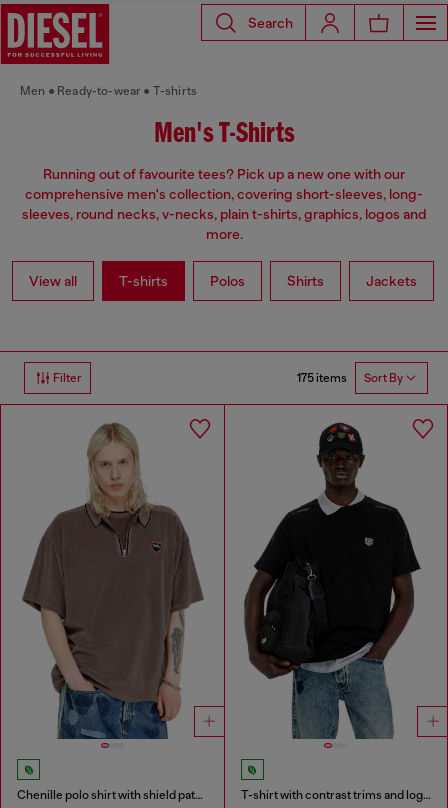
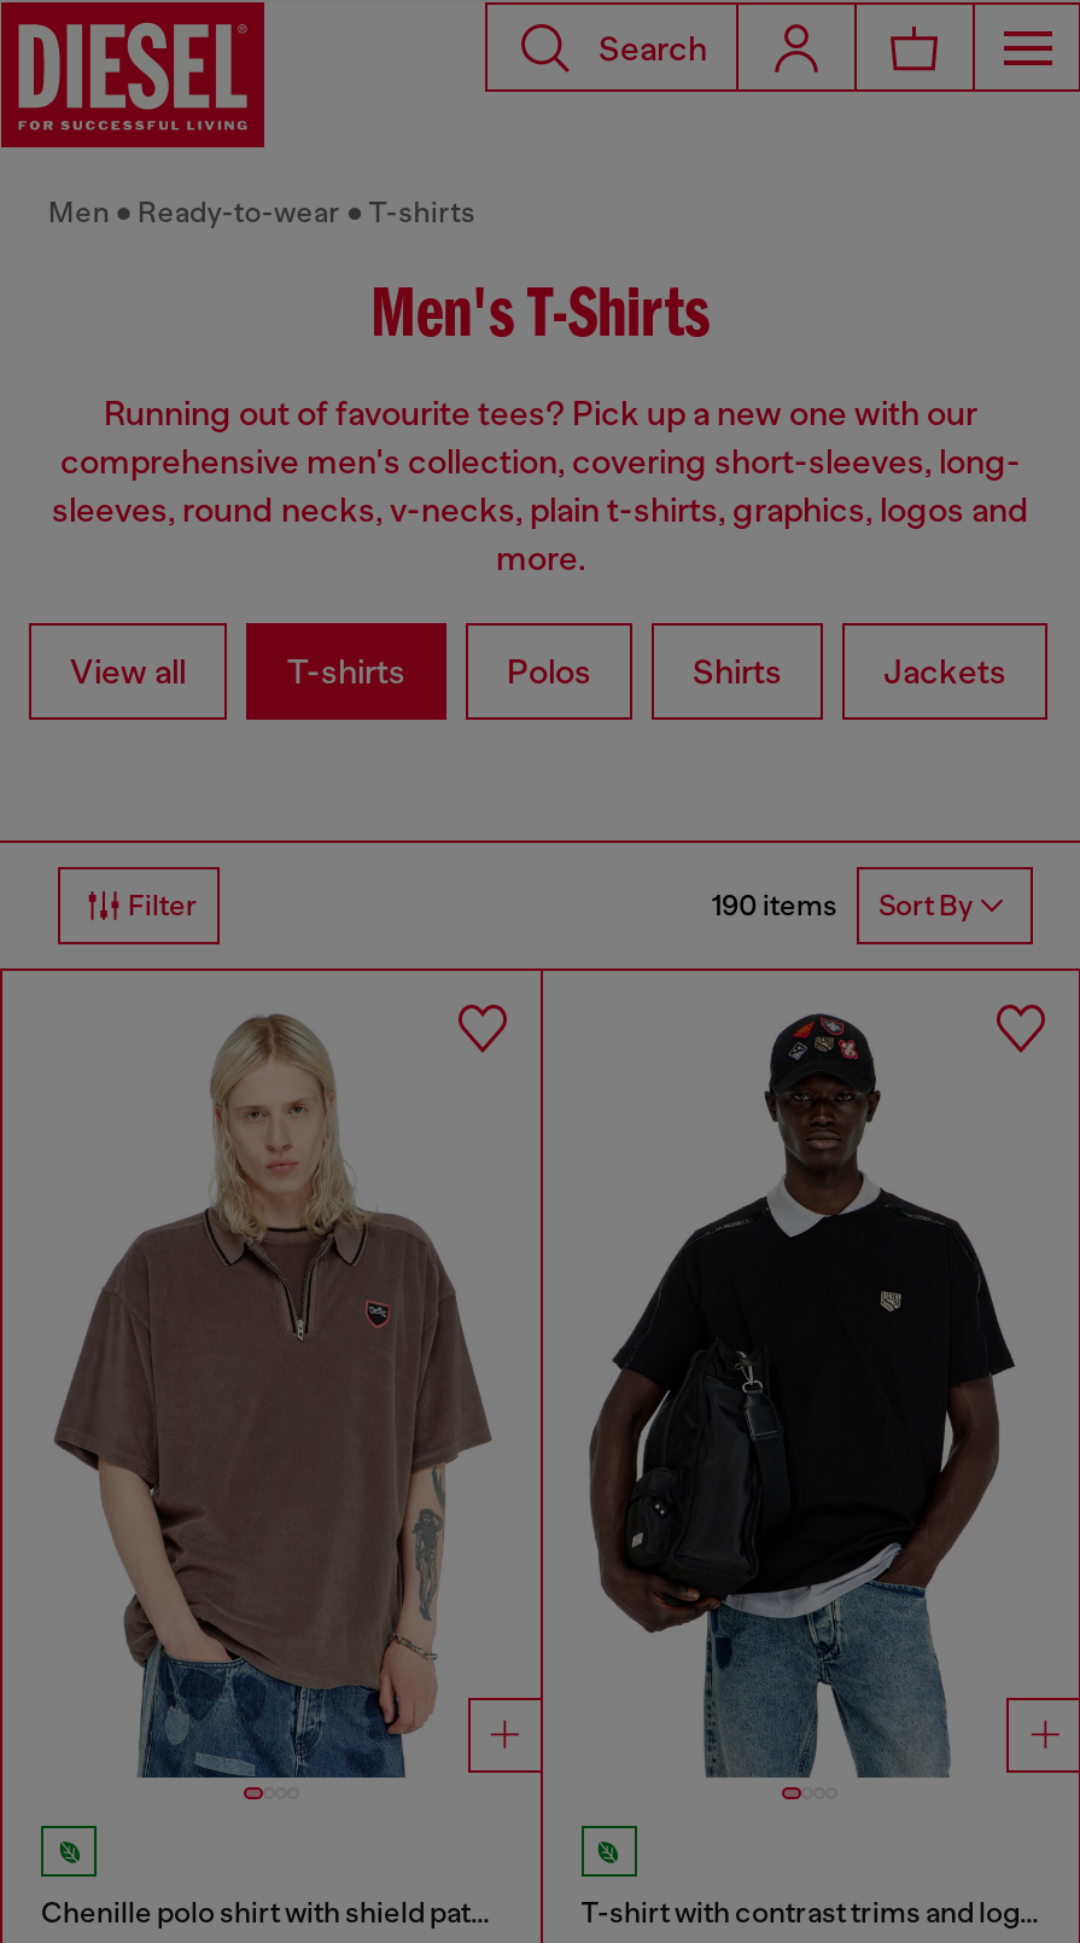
- 175 items Sort By
+ 190 items Sort By
